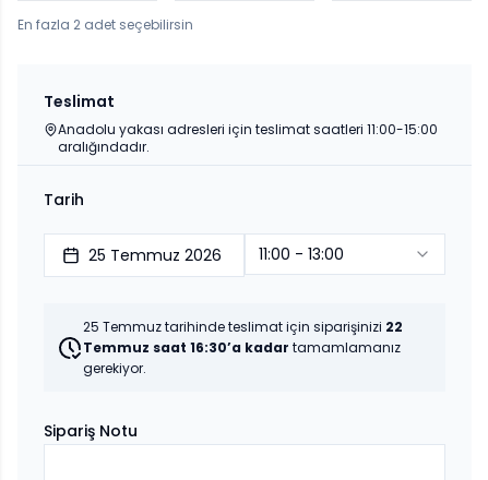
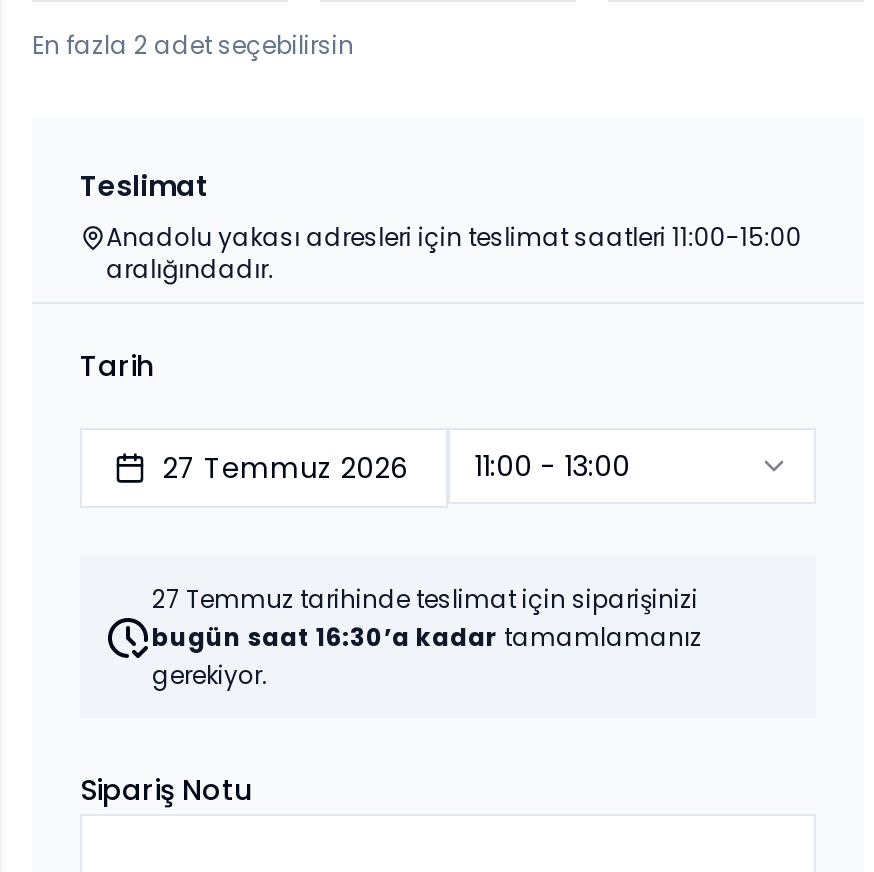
- 25 Temmuz 2026 11:00 - 13:00
+ 27 Temmuz 2026 11:00 - 13:00

- 25 Temmuz tarihinde teslimat için siparişinizi 22
- Temmuz saat 16:30’a kadar tamamlamanız
+ 27 Temmuz tarihinde teslimat için siparişinizi
+ bugün saat 16:30’a kadar tamamlamanız
